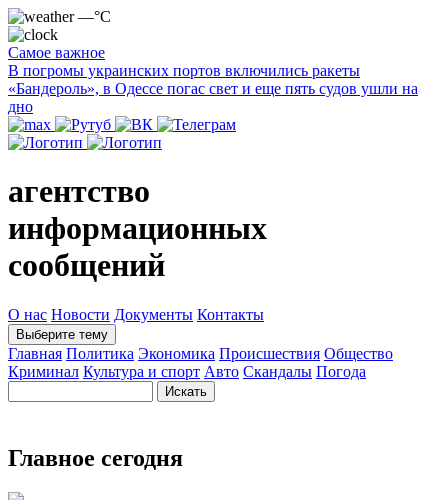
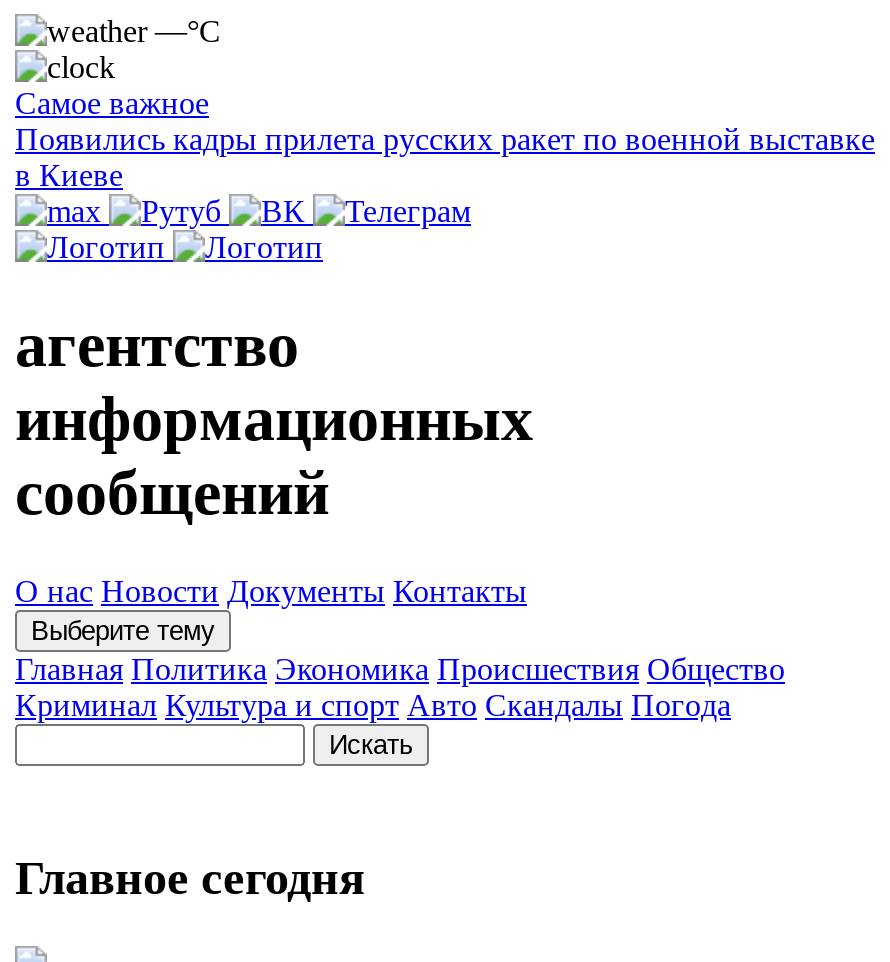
- В погромы украинских портов включились ракеты
- «Бандероль», в Одессе погас свет и еще пять судов ушли на
- дно
+ Появились кадры прилета русских ракет по военной выставке
+ в Киеве
